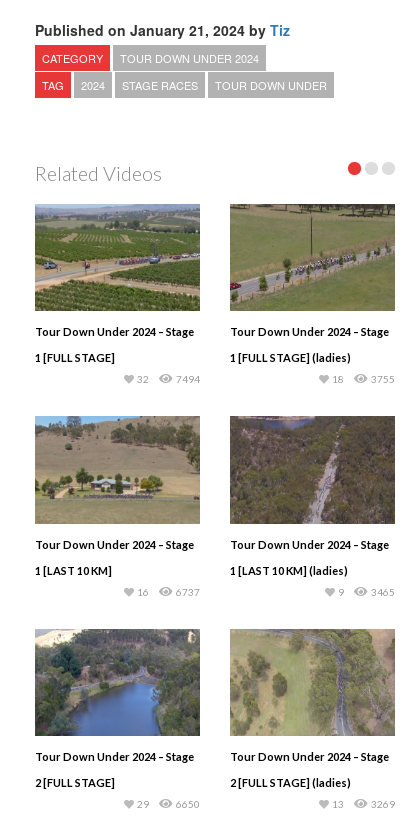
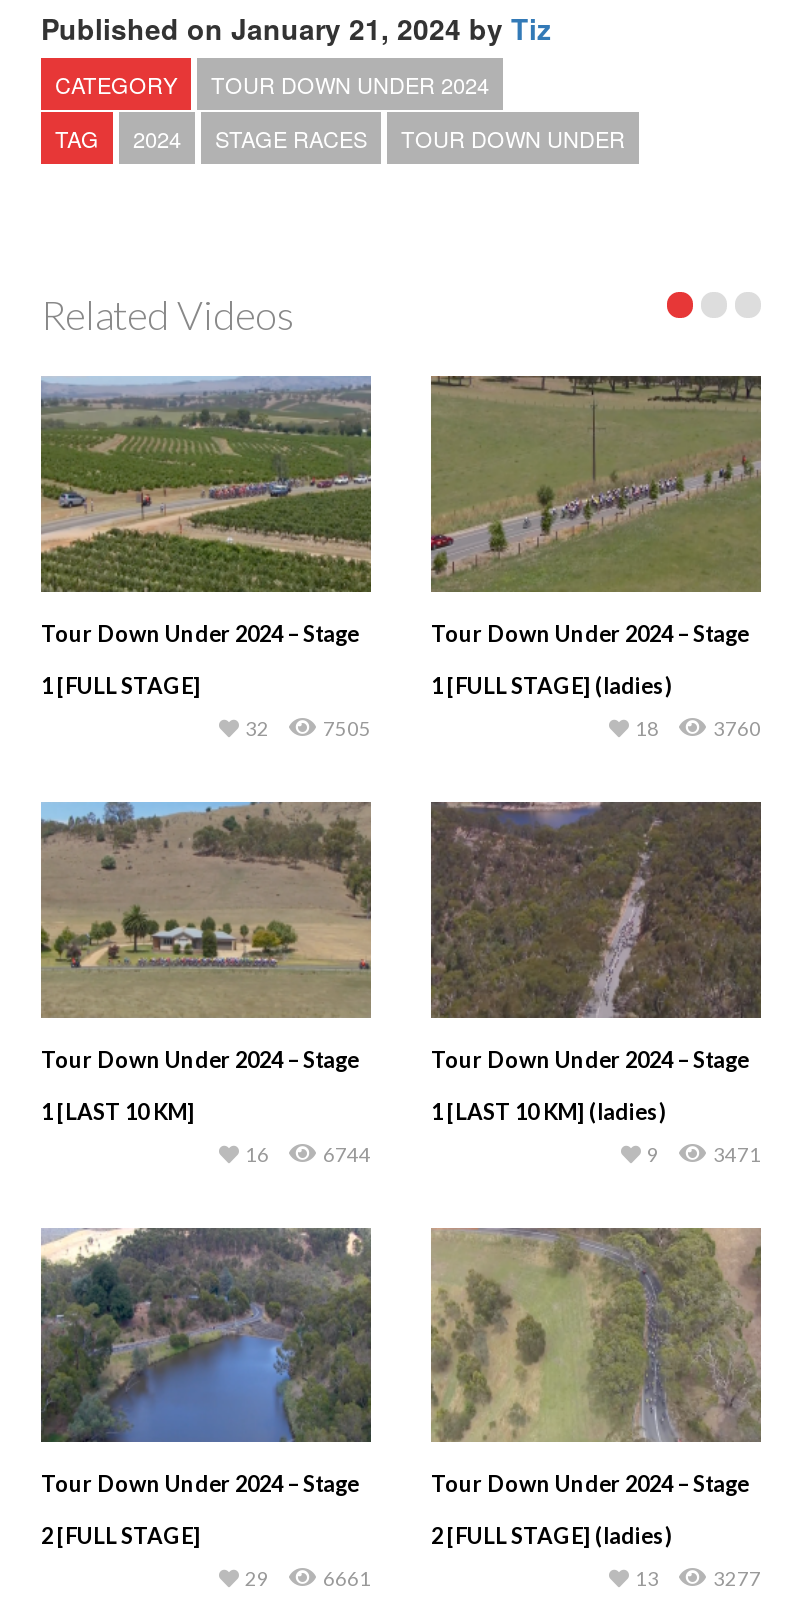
- 7494
+ 7505

- 3755
+ 3760

- 6737
+ 6744

- 3465
+ 3471

- 6650
+ 6661

- 3269
+ 3277
